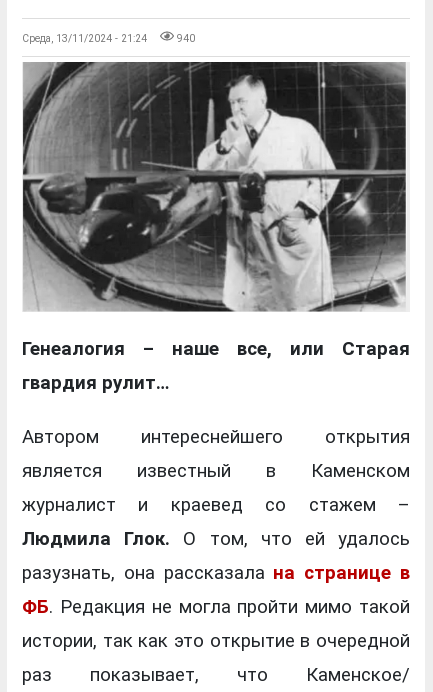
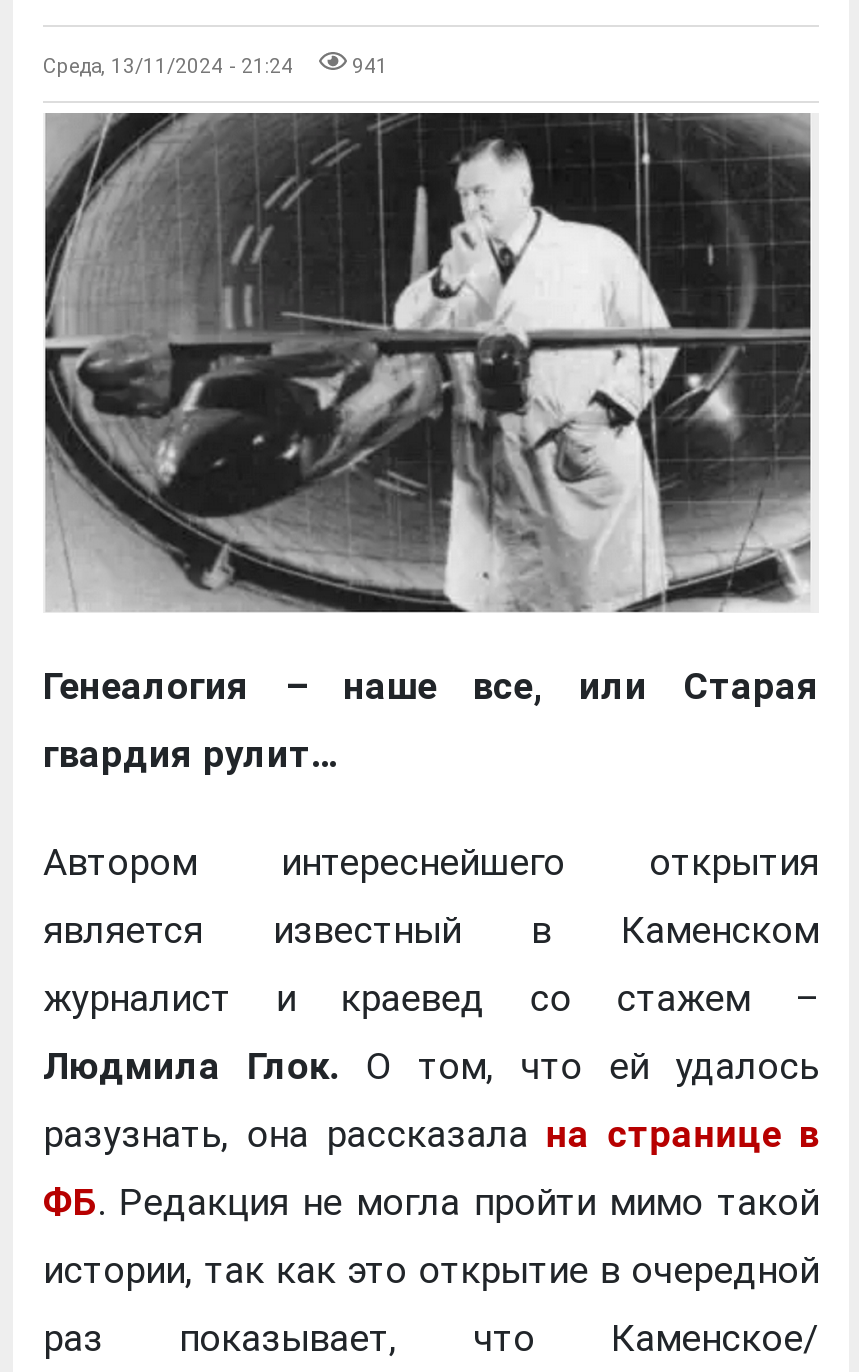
- 940
+ 941
